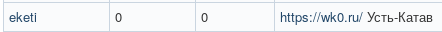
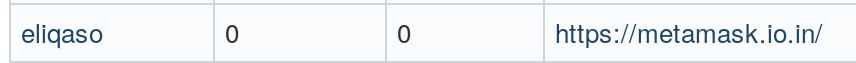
- eketi
+ eliqaso

- https://wk0.ru/ Усть-Катав
+ https://metamask.io.in/
